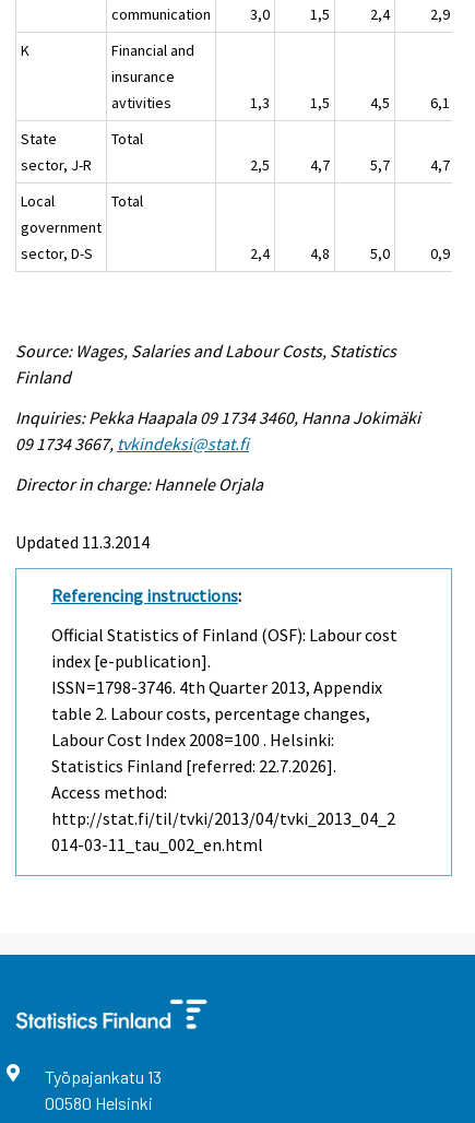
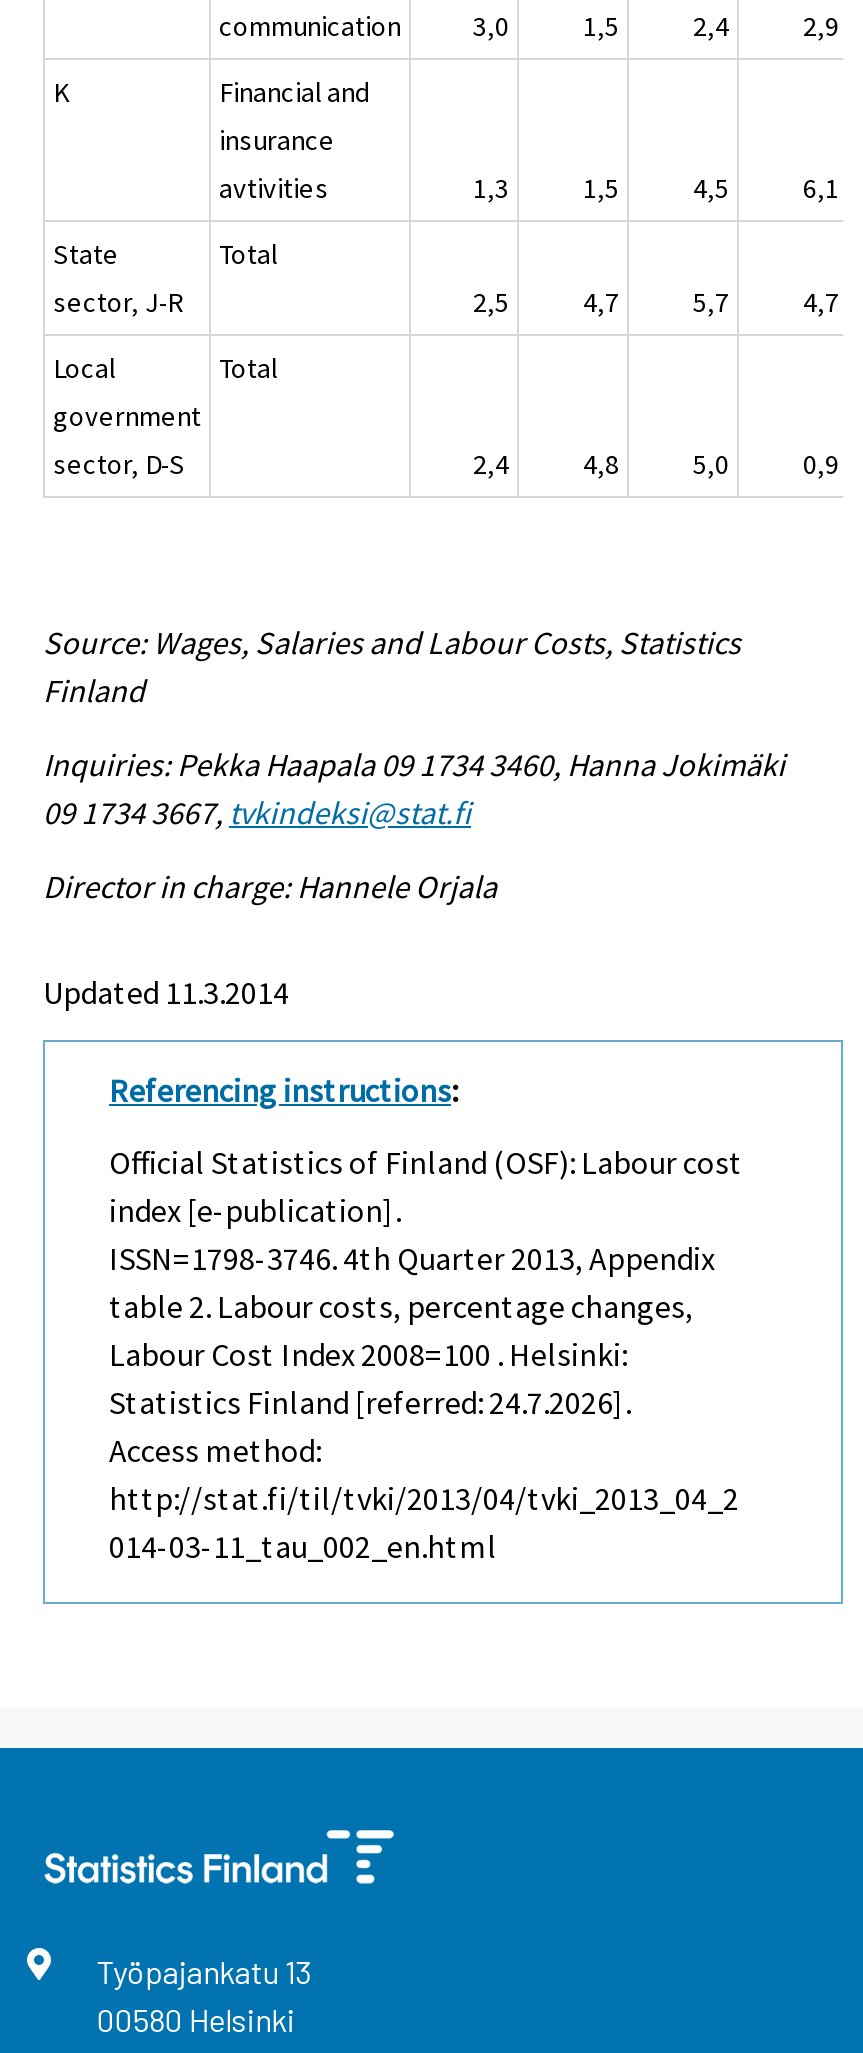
- Statistics Finland [referred: 22.7.2026].
+ Statistics Finland [referred: 24.7.2026].
